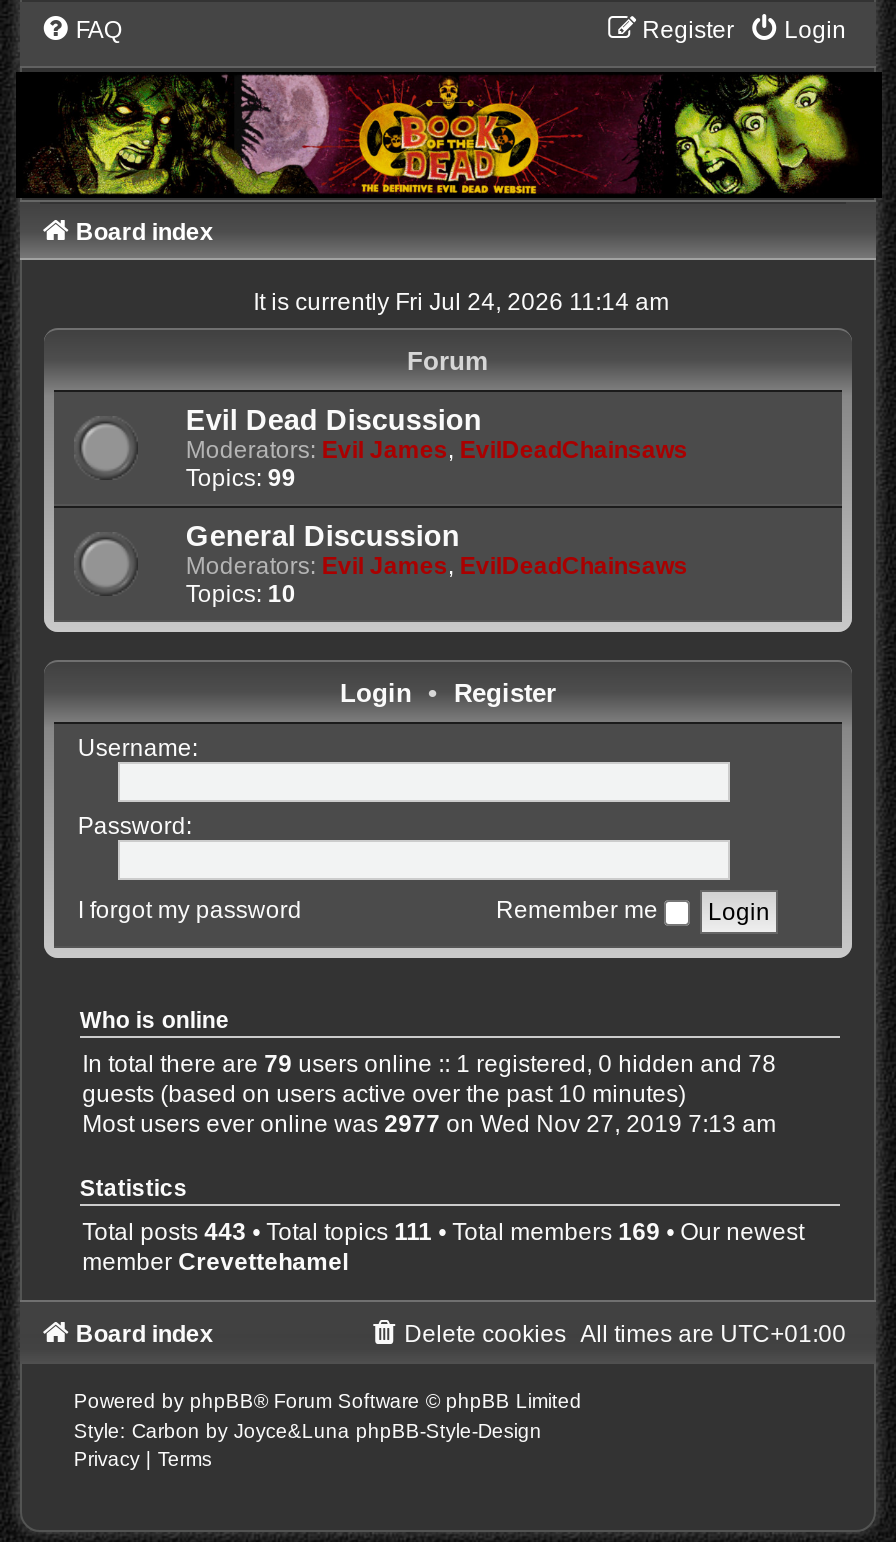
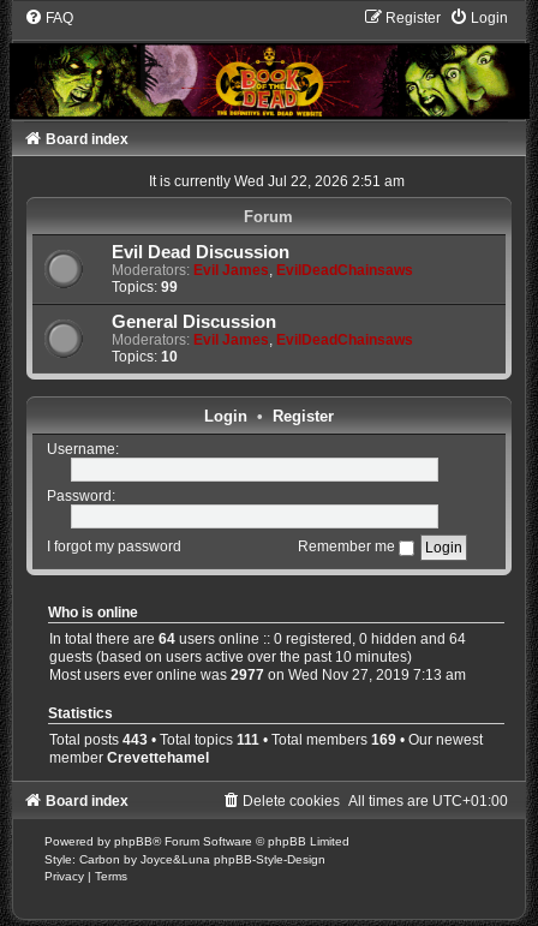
- It is currently Fri Jul 24, 2026 11:14 am
+ It is currently Wed Jul 22, 2026 2:51 am

- In total there are 79 users online :: 1 registered, 0 hidden and 78
+ In total there are 64 users online :: 0 registered, 0 hidden and 64
